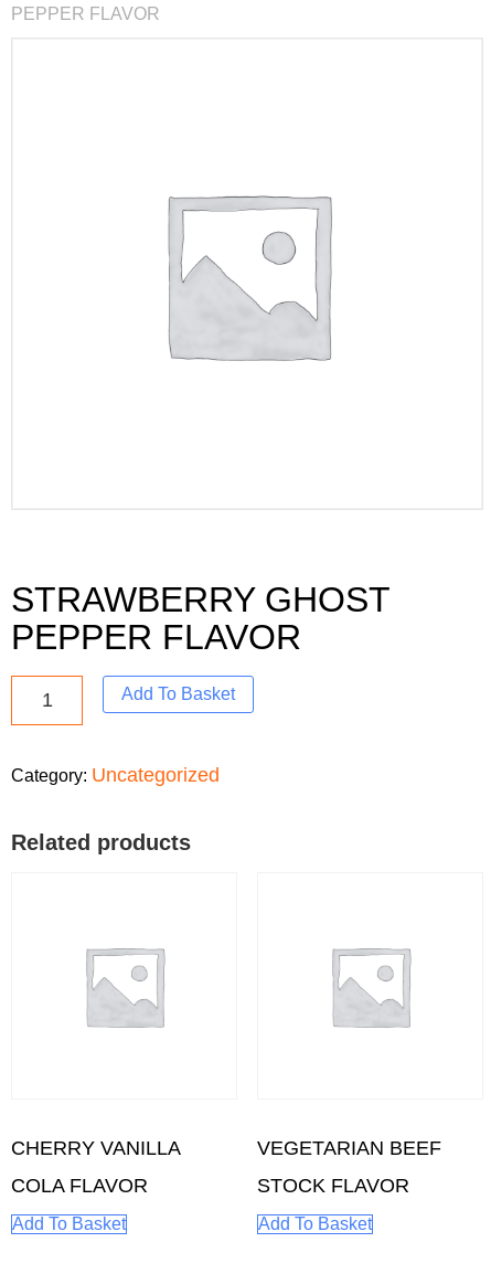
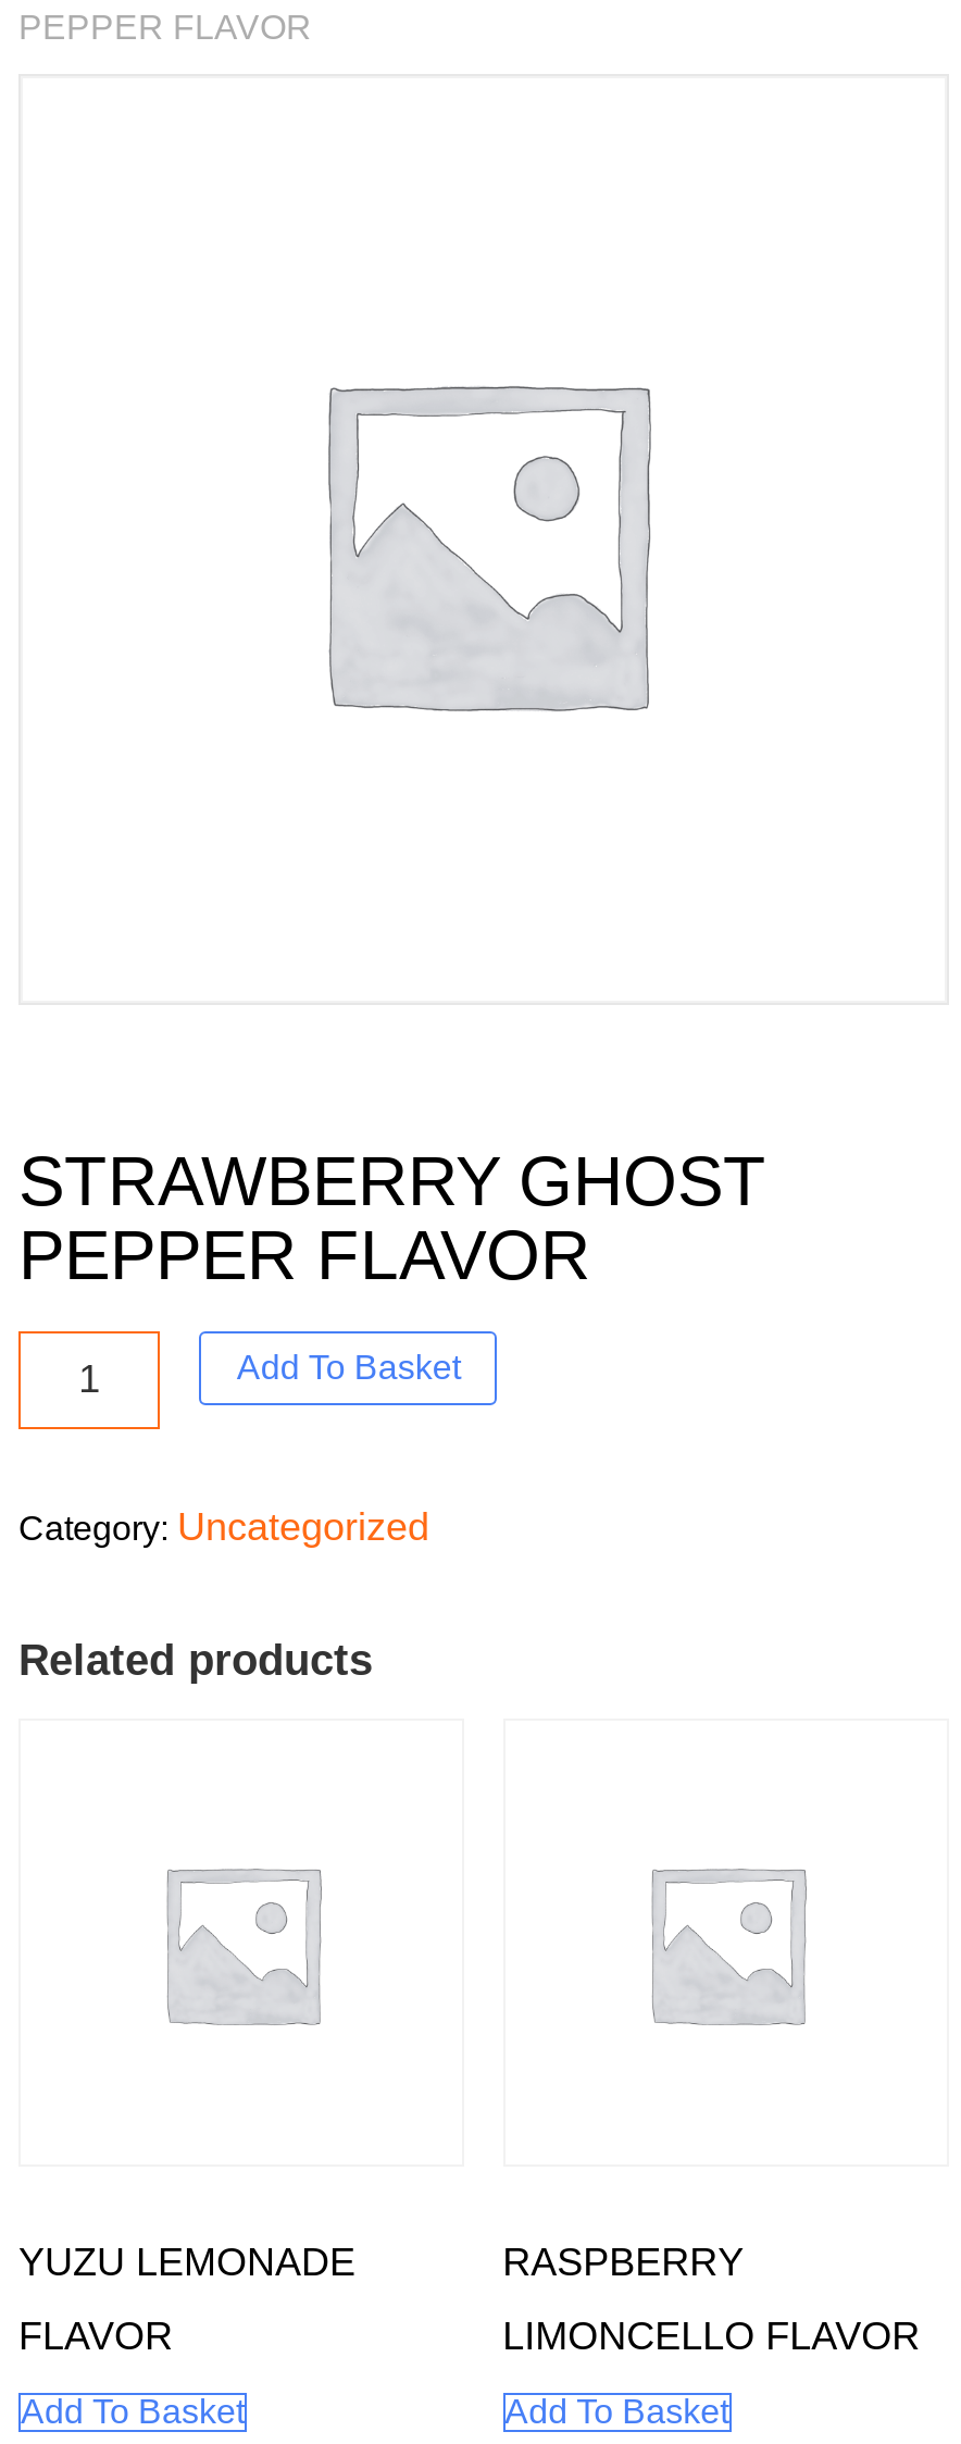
- CHERRY VANILLA
+ YUZU LEMONADE

- VEGETARIAN BEEF
+ RASPBERRY

- COLA FLAVOR
+ FLAVOR

- STOCK FLAVOR
+ LIMONCELLO FLAVOR
